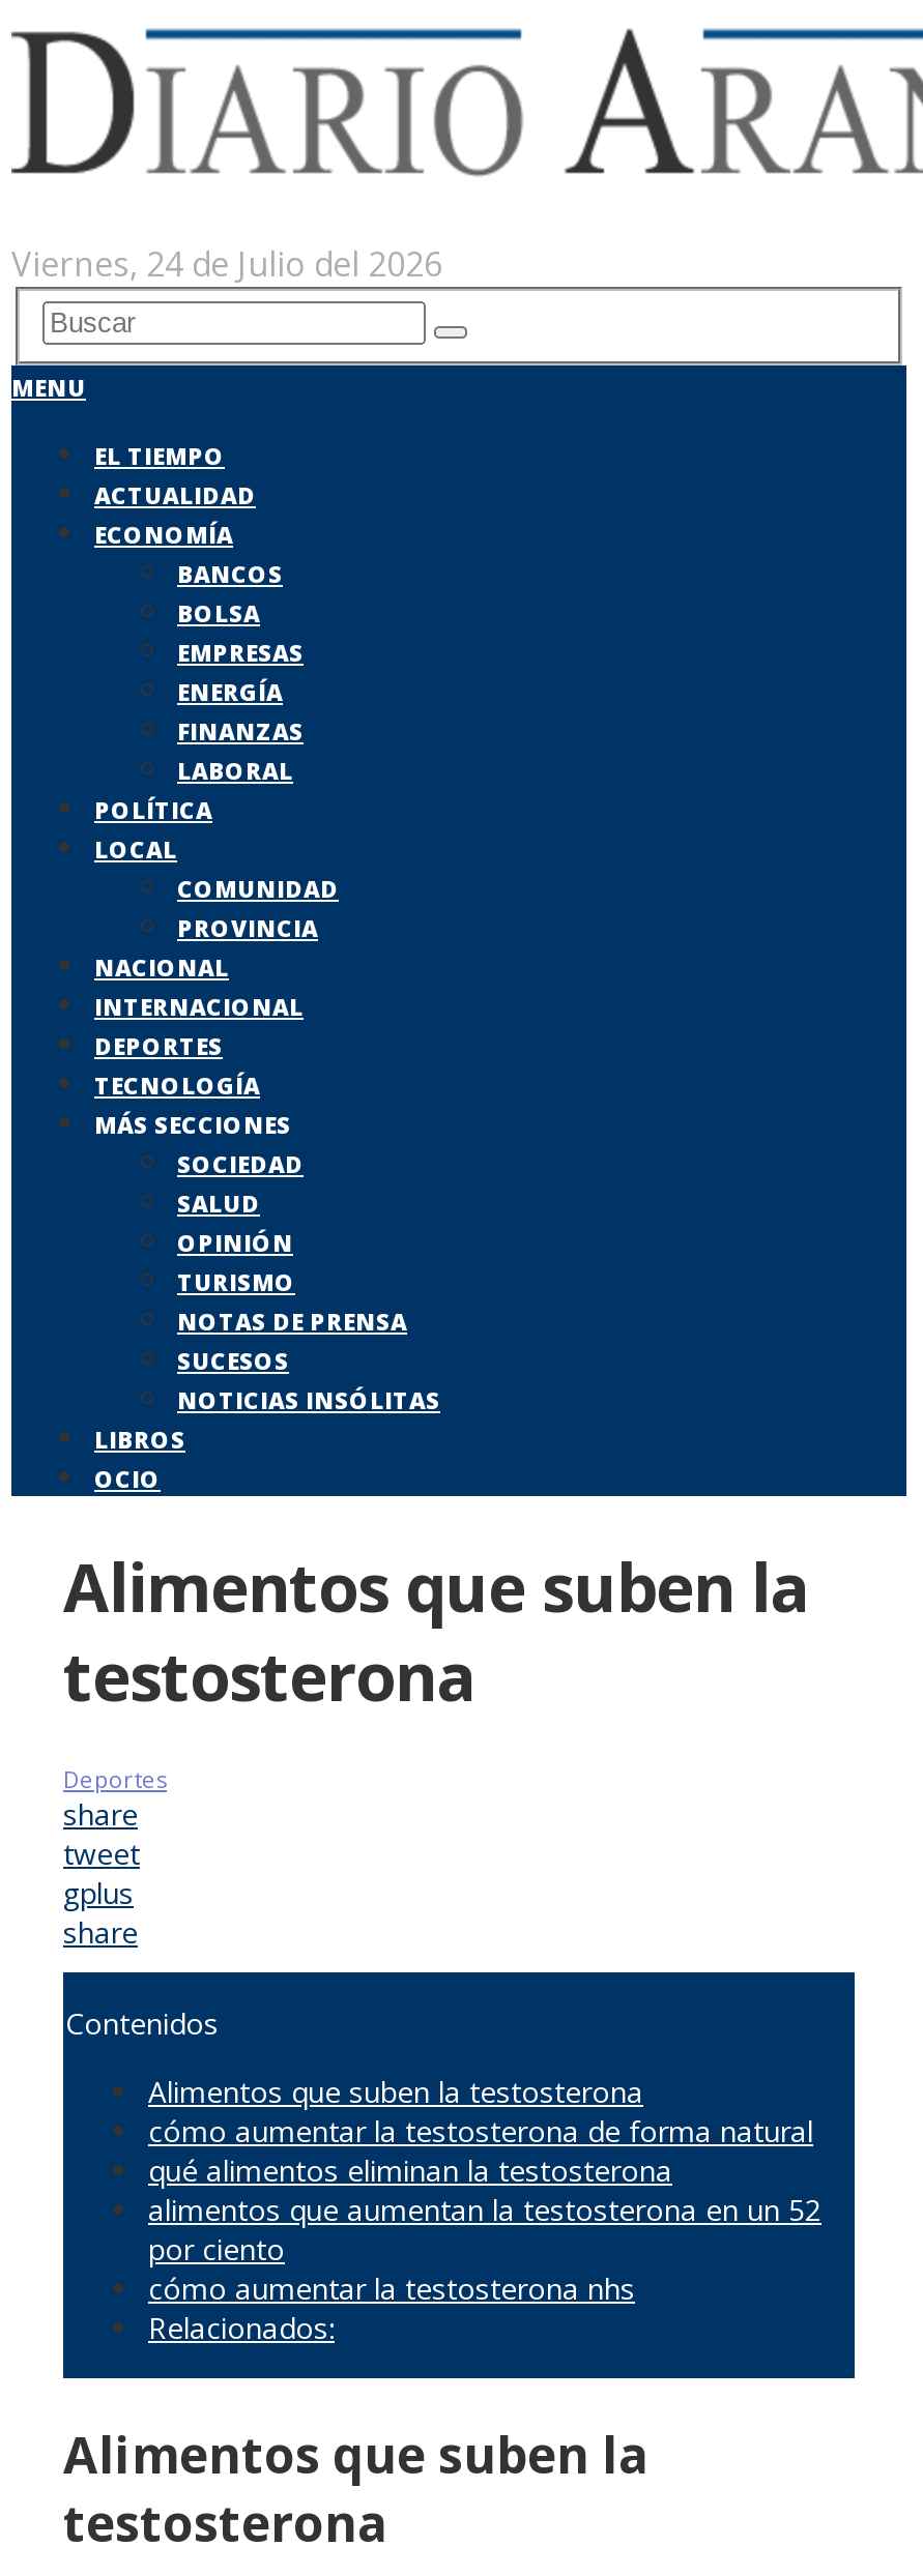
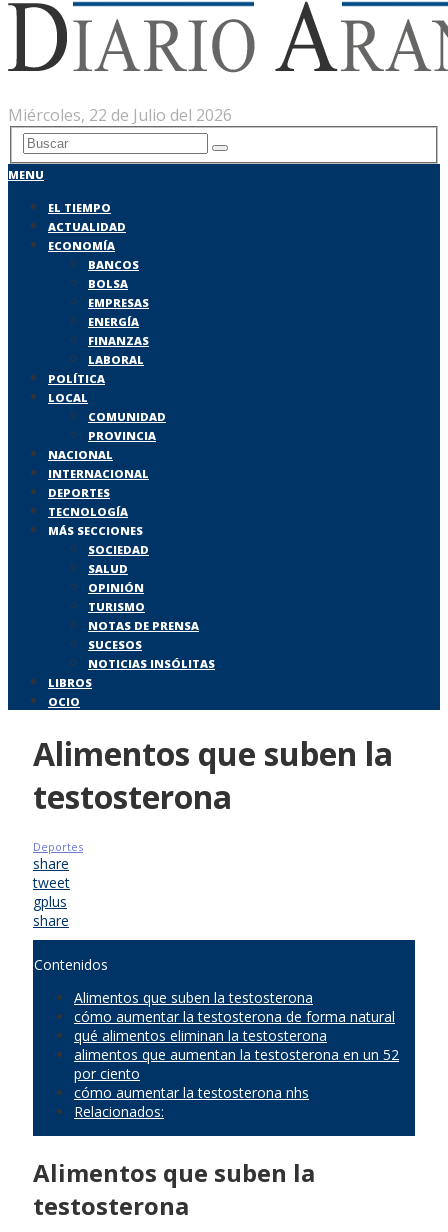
- Viernes, 24 de Julio del 2026
+ Miércoles, 22 de Julio del 2026
